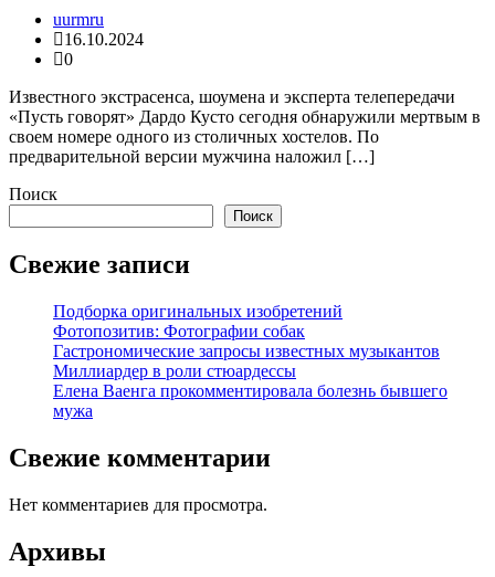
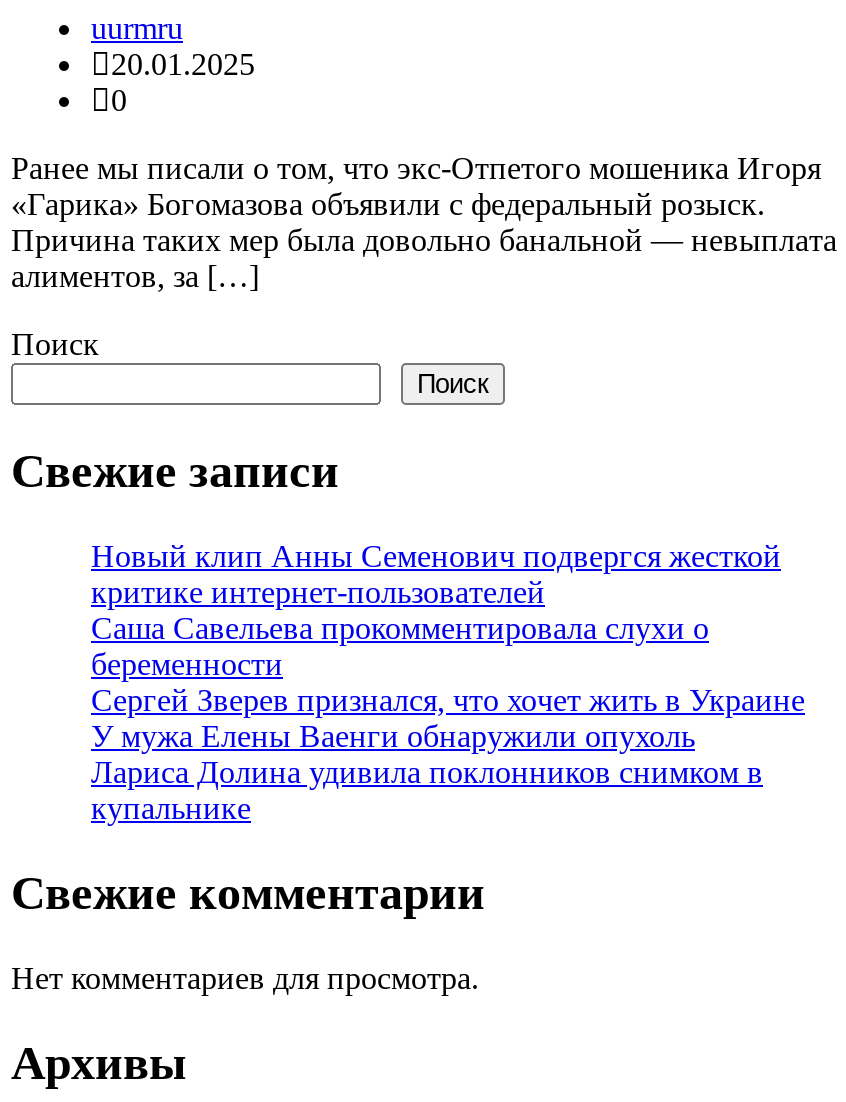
- 16.10.2024
+ 20.01.2025

- Известного экстрасенса, шоумена и эксперта телепередачи
- «Пусть говорят» Дардо Кусто сегодня обнаружили мертвым в
- своем номере одного из столичных хостелов. По
- предварительной версии мужчина наложил […]
+ Ранее мы писали о том, что экс-Отпетого мошеника Игоря
+ «Гарика» Богомазова объявили с федеральный розыск.
+ Причина таких мер была довольно банальной — невыплата
+ алиментов, за […]

- Подборка оригинальных изобретений
- Фотопозитив: Фотографии собак
- Гастрономические запросы известных музыкантов
- Миллиардер в роли стюардессы
- Елена Ваенга прокомментировала болезнь бывшего
- мужа
+ Новый клип Анны Семенович подвергся жесткой
+ критике интернет-пользователей
+ Саша Савельева прокомментировала слухи о
+ беременности
+ Сергей Зверев признался, что хочет жить в Украине
+ У мужа Елены Ваенги обнаружили опухоль
+ Лариса Долина удивила поклонников снимком в
+ купальнике
